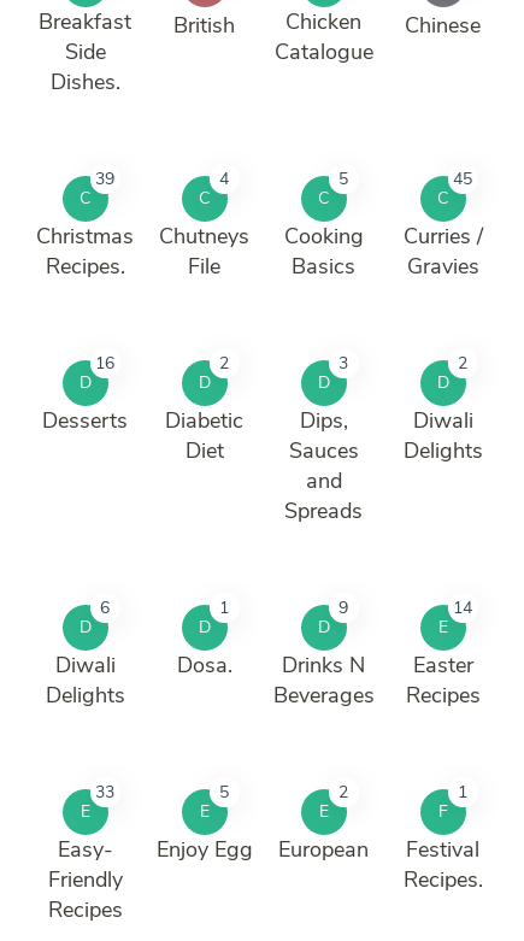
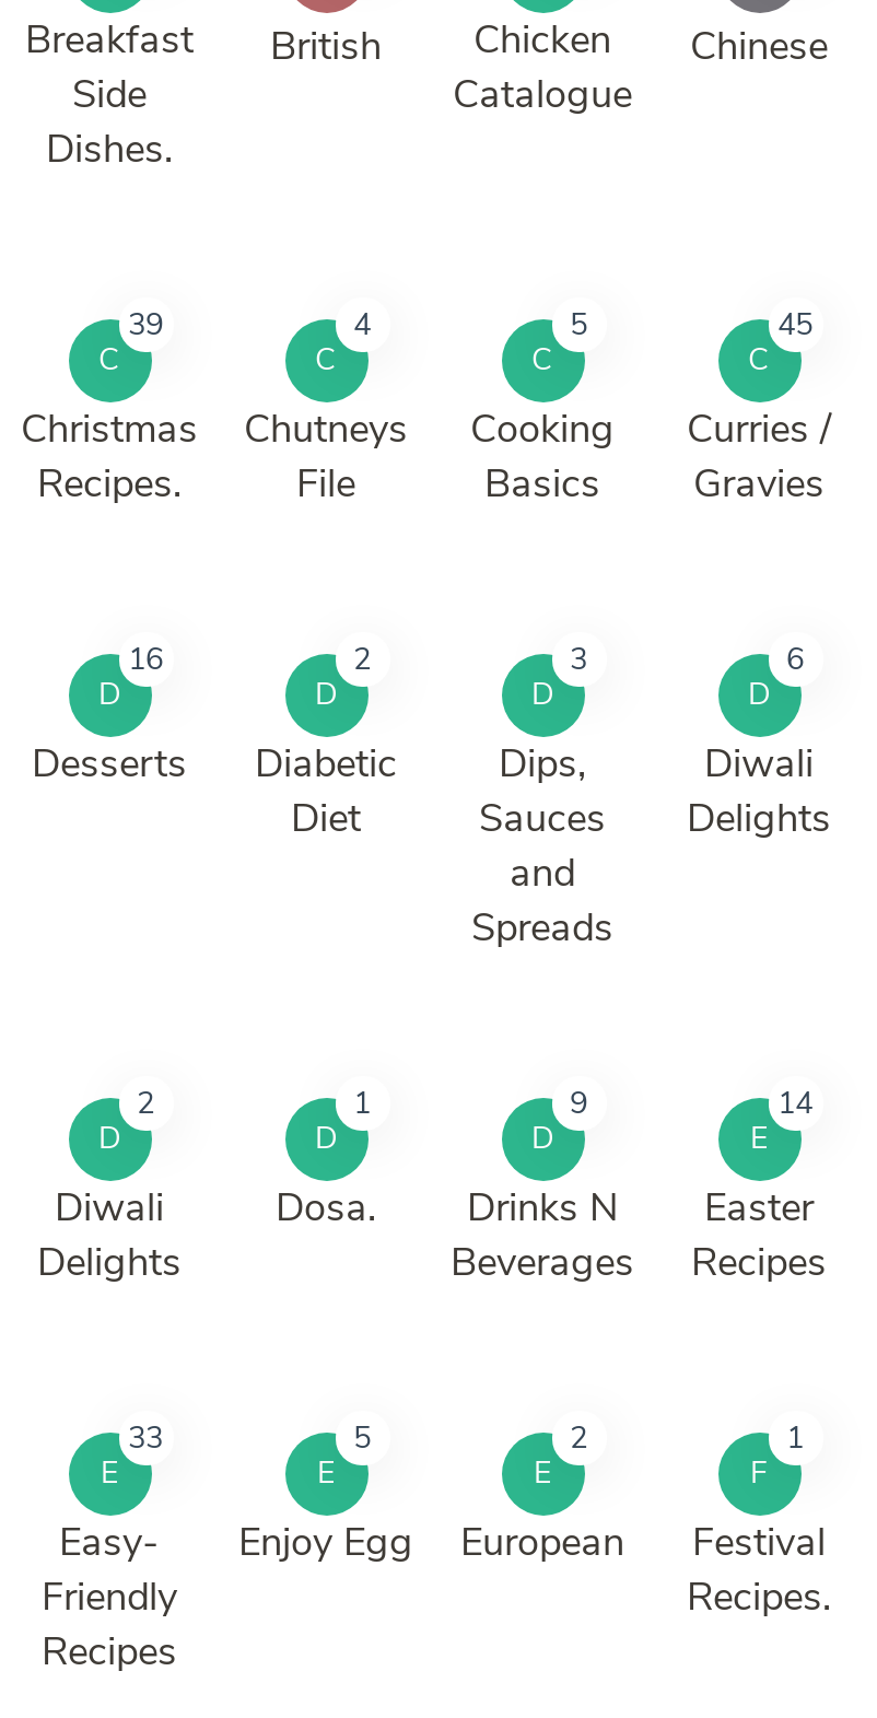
- 2
+ 6

- 6
+ 2
